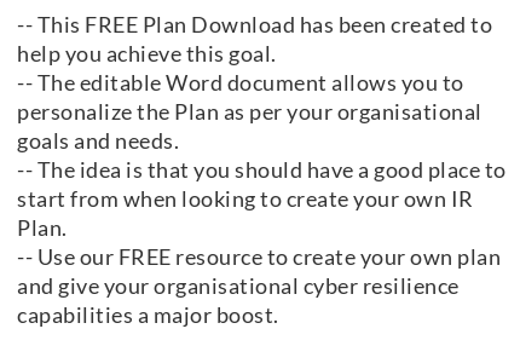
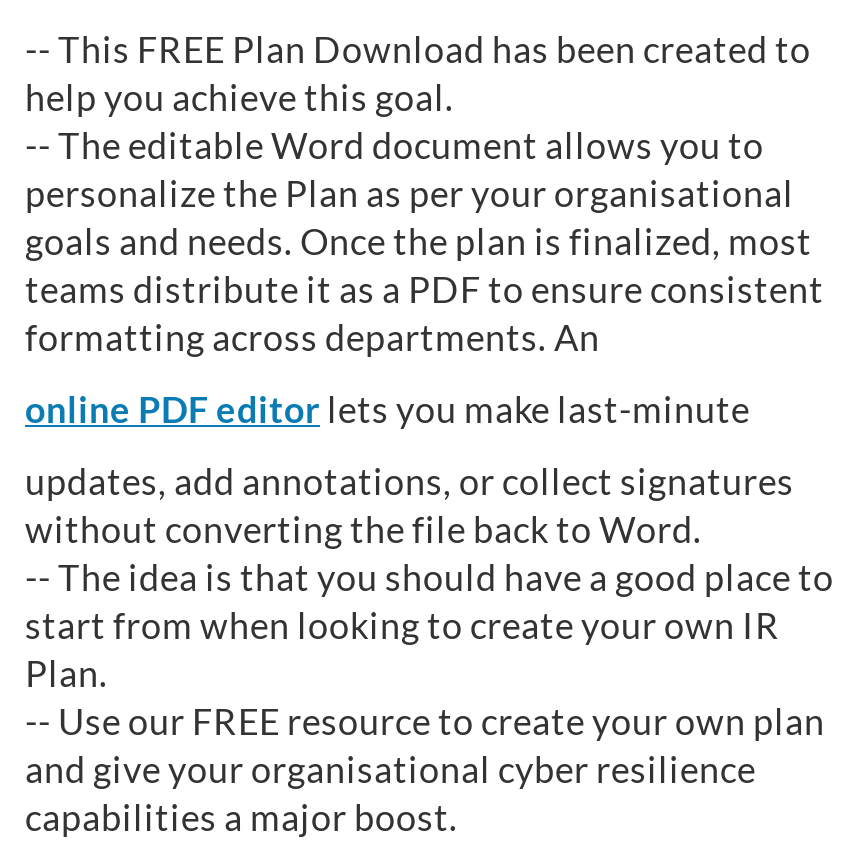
- goals and needs.
+ goals and needs. Once the plan is finalized, most
+ teams distribute it as a PDF to ensure consistent
+ formatting across departments. An
+ online PDF editor lets you make last-minute
+ updates, add annotations, or collect signatures
+ without converting the file back to Word.
